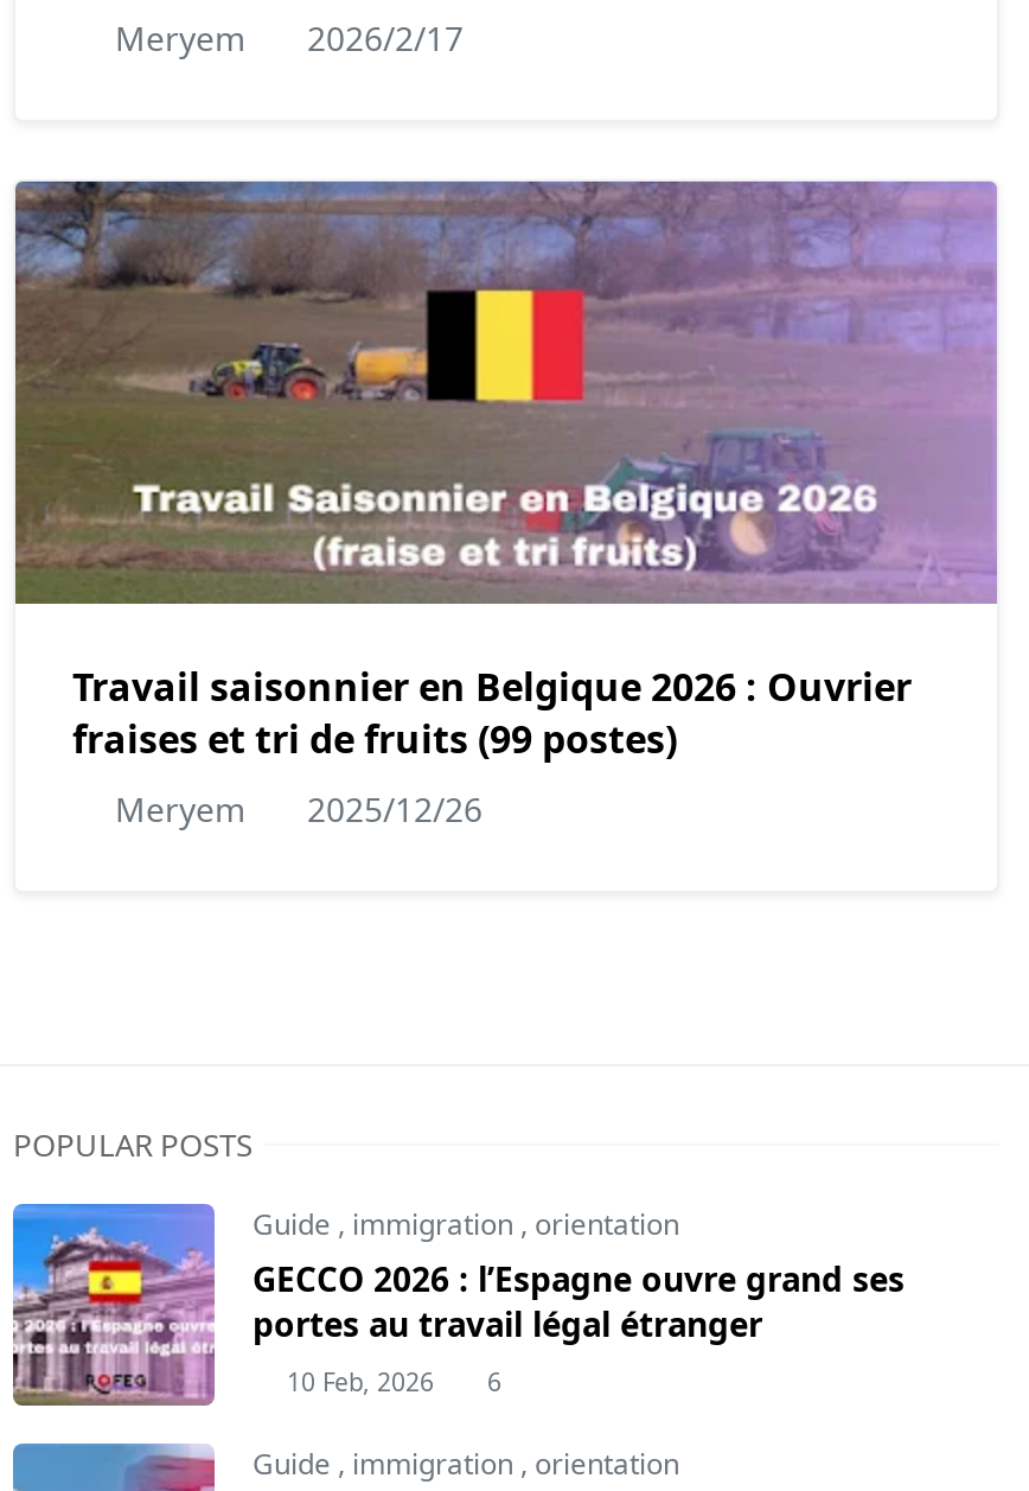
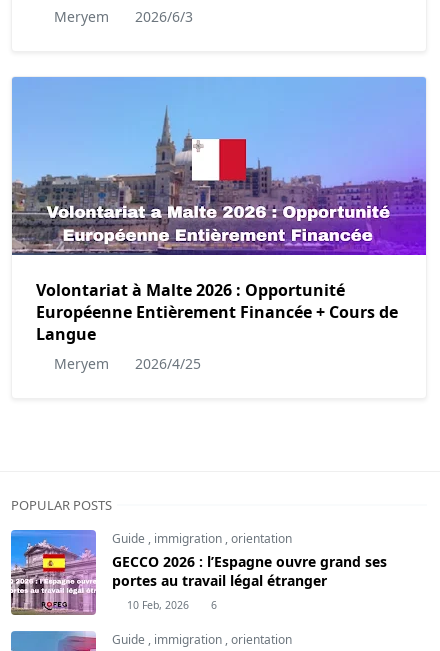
- Meryem 2026/2/17
+ Meryem 2026/6/3

- [image]
- Travail saisonnier en Belgique 2026 : Ouvrier
- fraises et tri de fruits (99 postes)
+ [image]
+ Volontariat à Malte 2026 : Opportunité
+ Européenne Entièrement Financée + Cours de
+ Langue

- Meryem 2025/12/26
+ Meryem 2026/4/25
